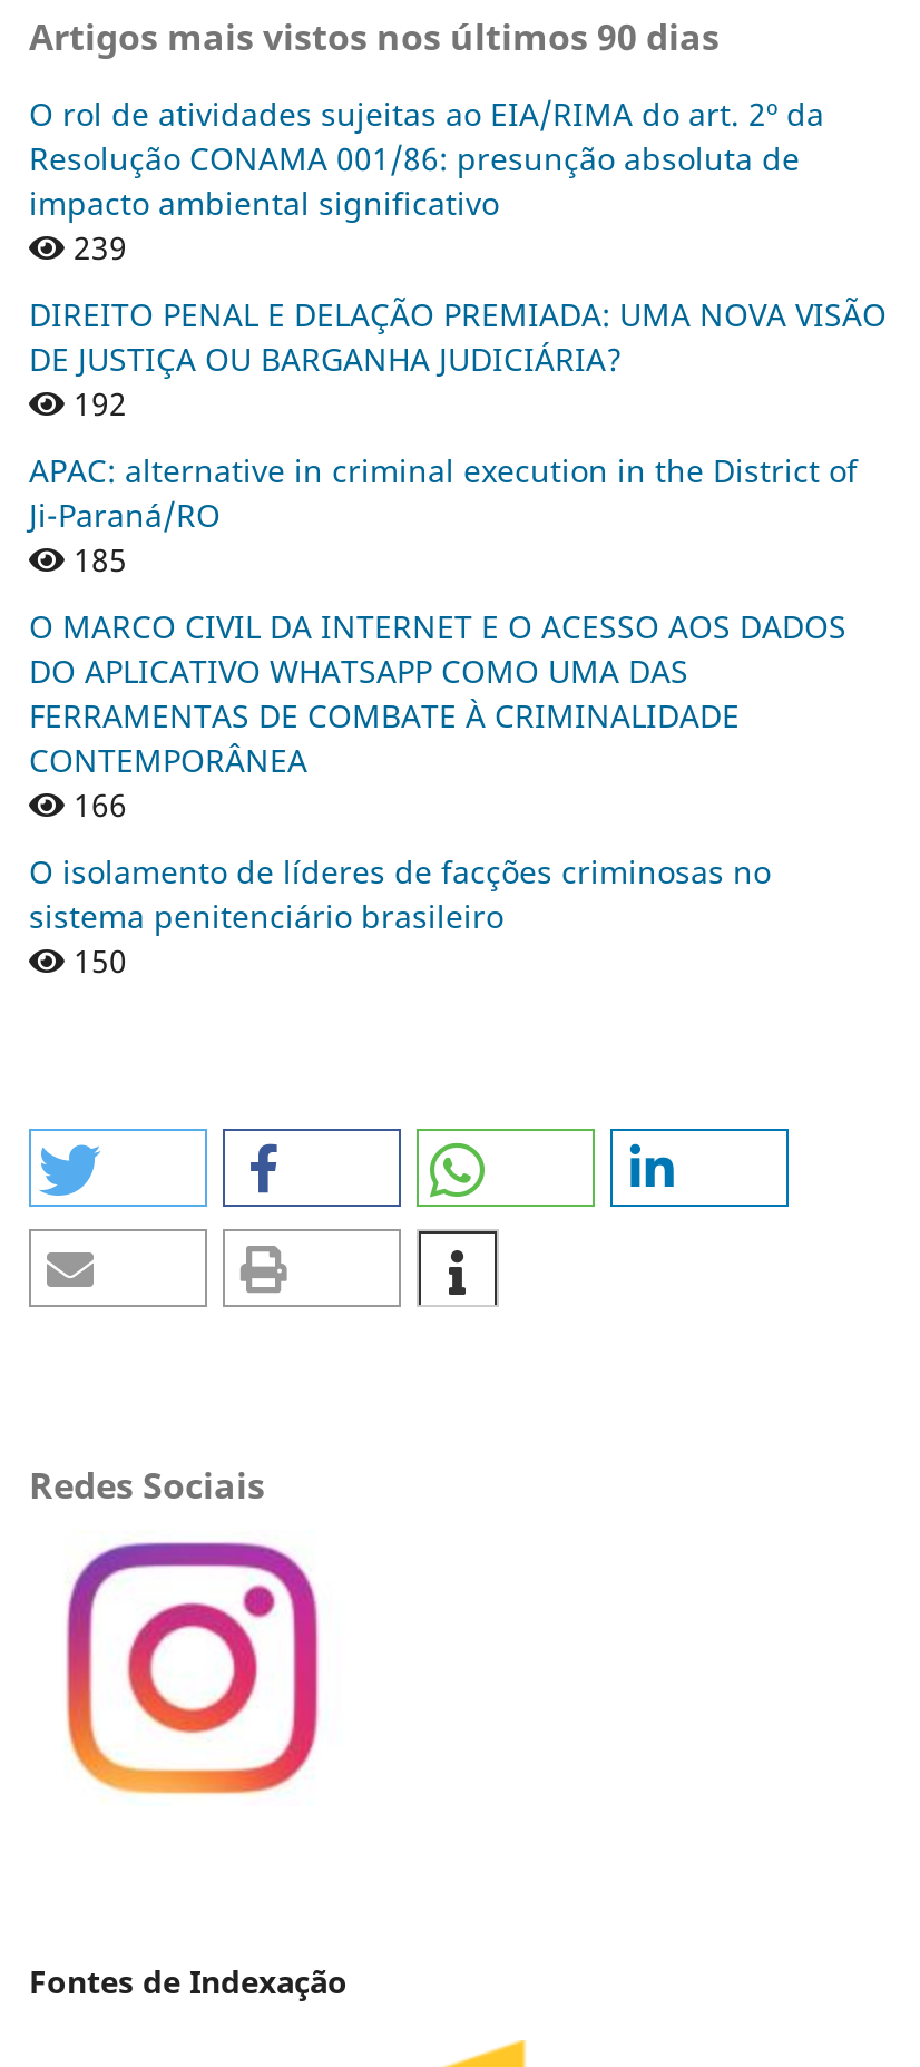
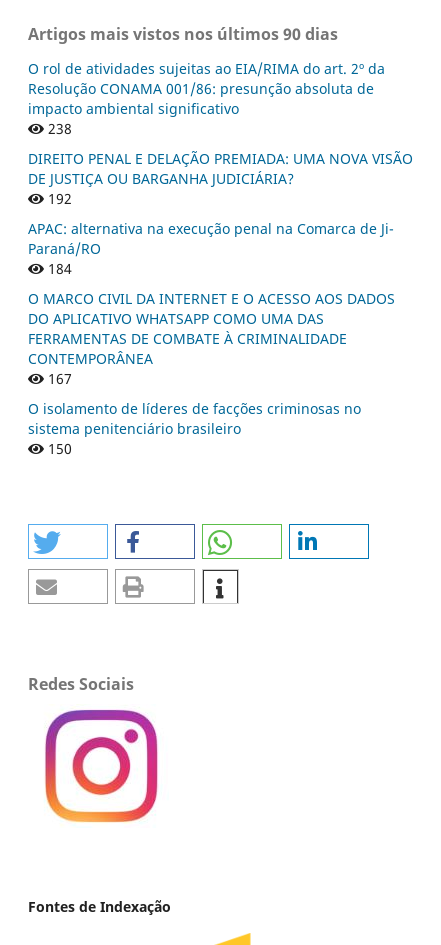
- 239
+ 238

- APAC: alternative in criminal execution in the District of
- Ji-Paraná/RO
- 185
+ APAC: alternativa na execução penal na Comarca de Ji-
+ Paraná/RO
+ 184

- 166
+ 167
